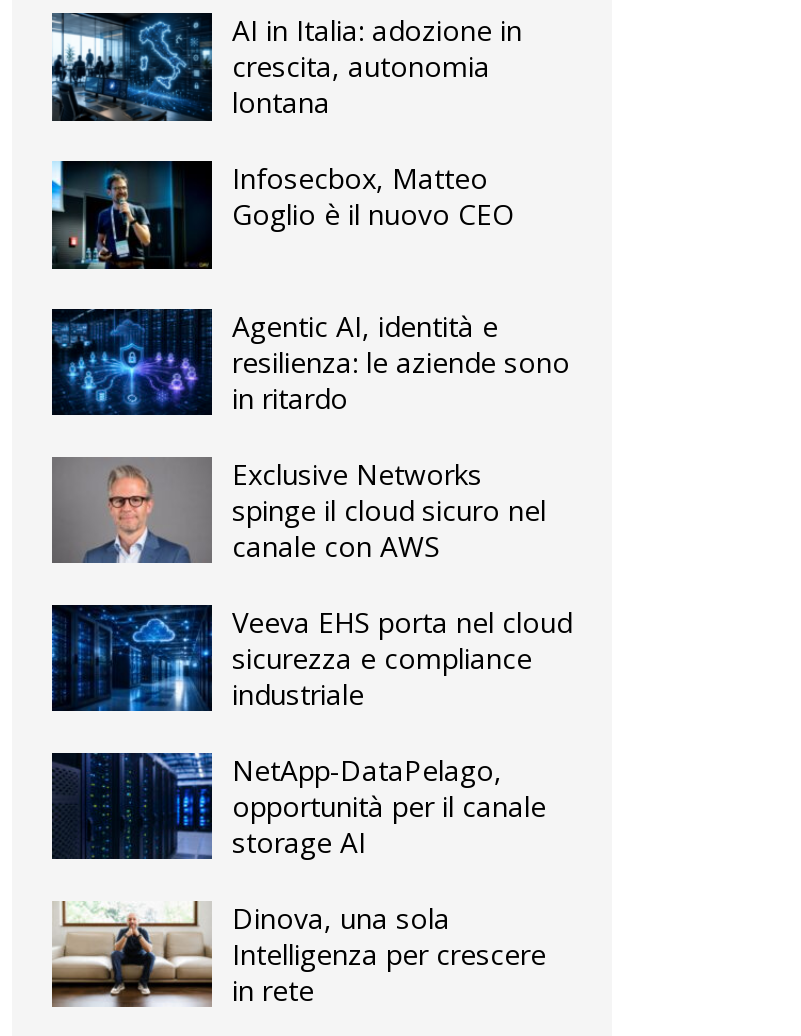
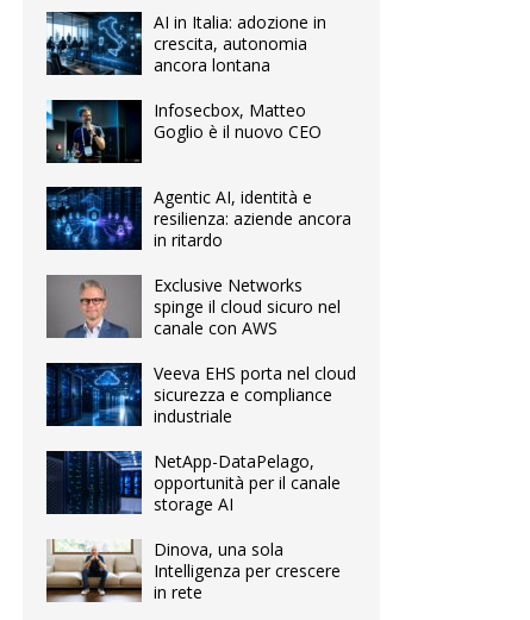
- lontana
+ ancora lontana

- resilienza: le aziende sono
+ resilienza: aziende ancora
